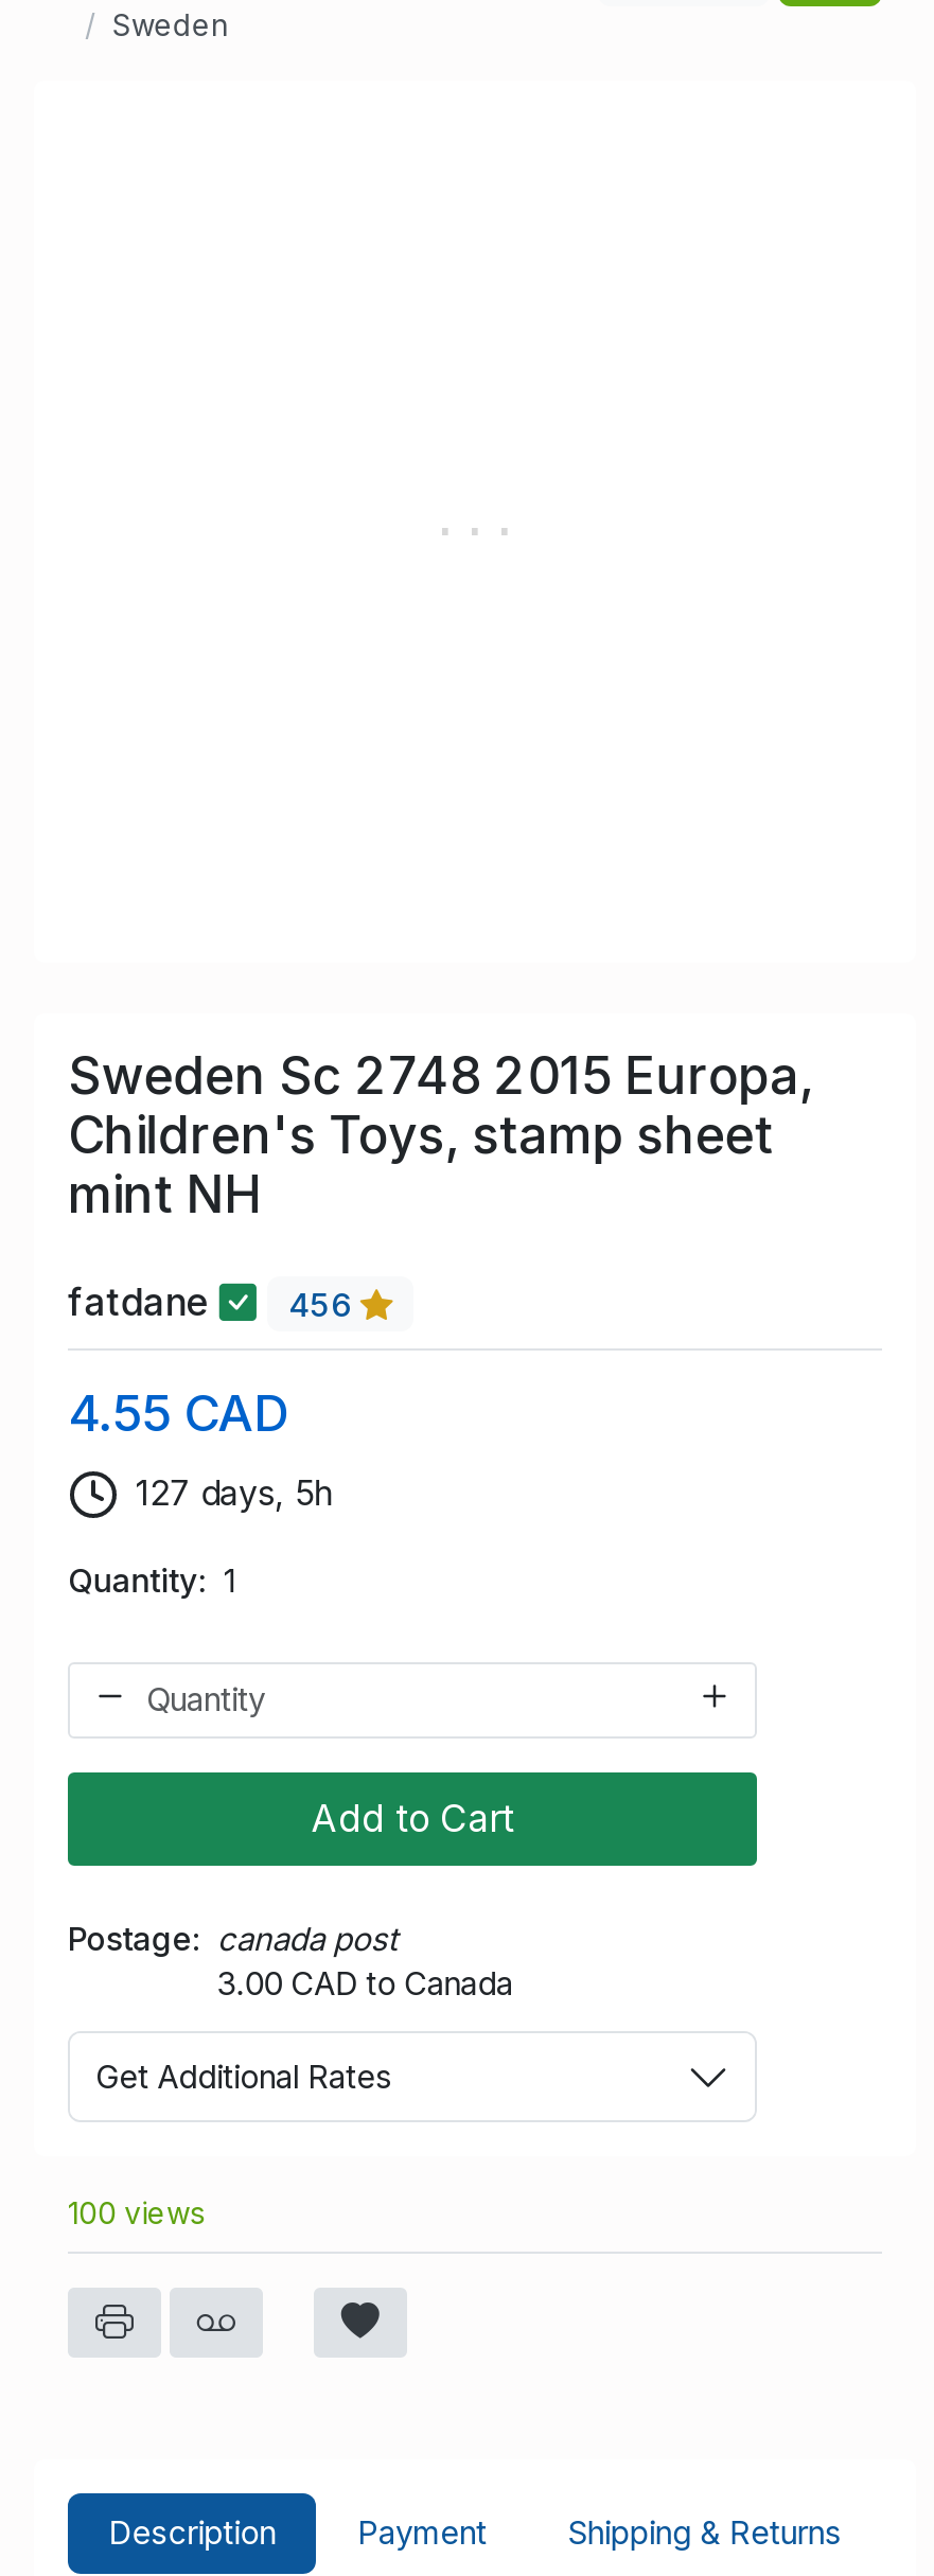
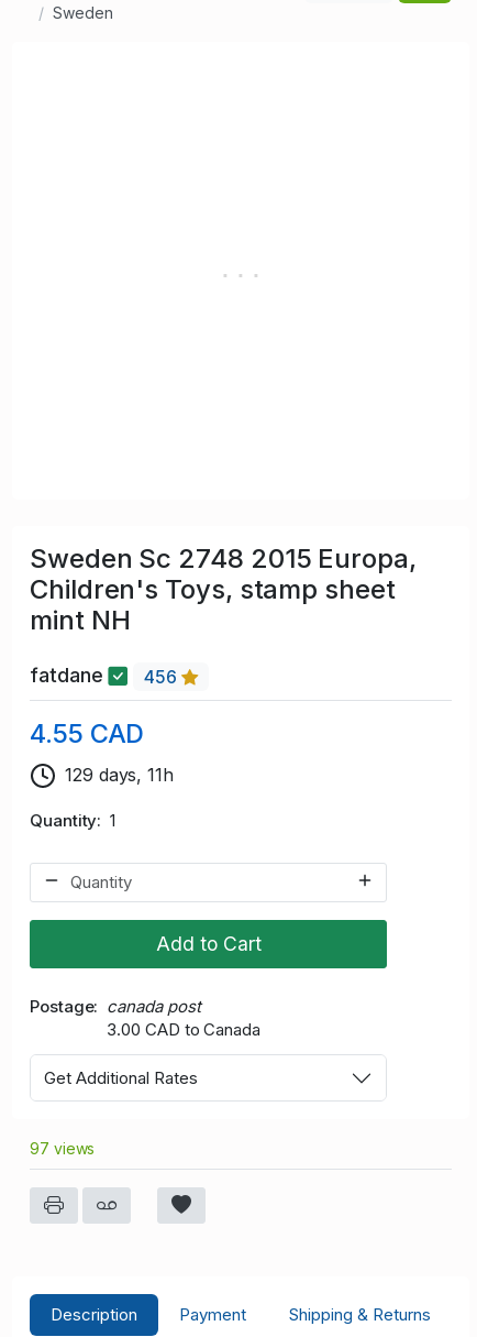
- 127 days, 5h
+ 129 days, 11h

- 100 views
+ 97 views
